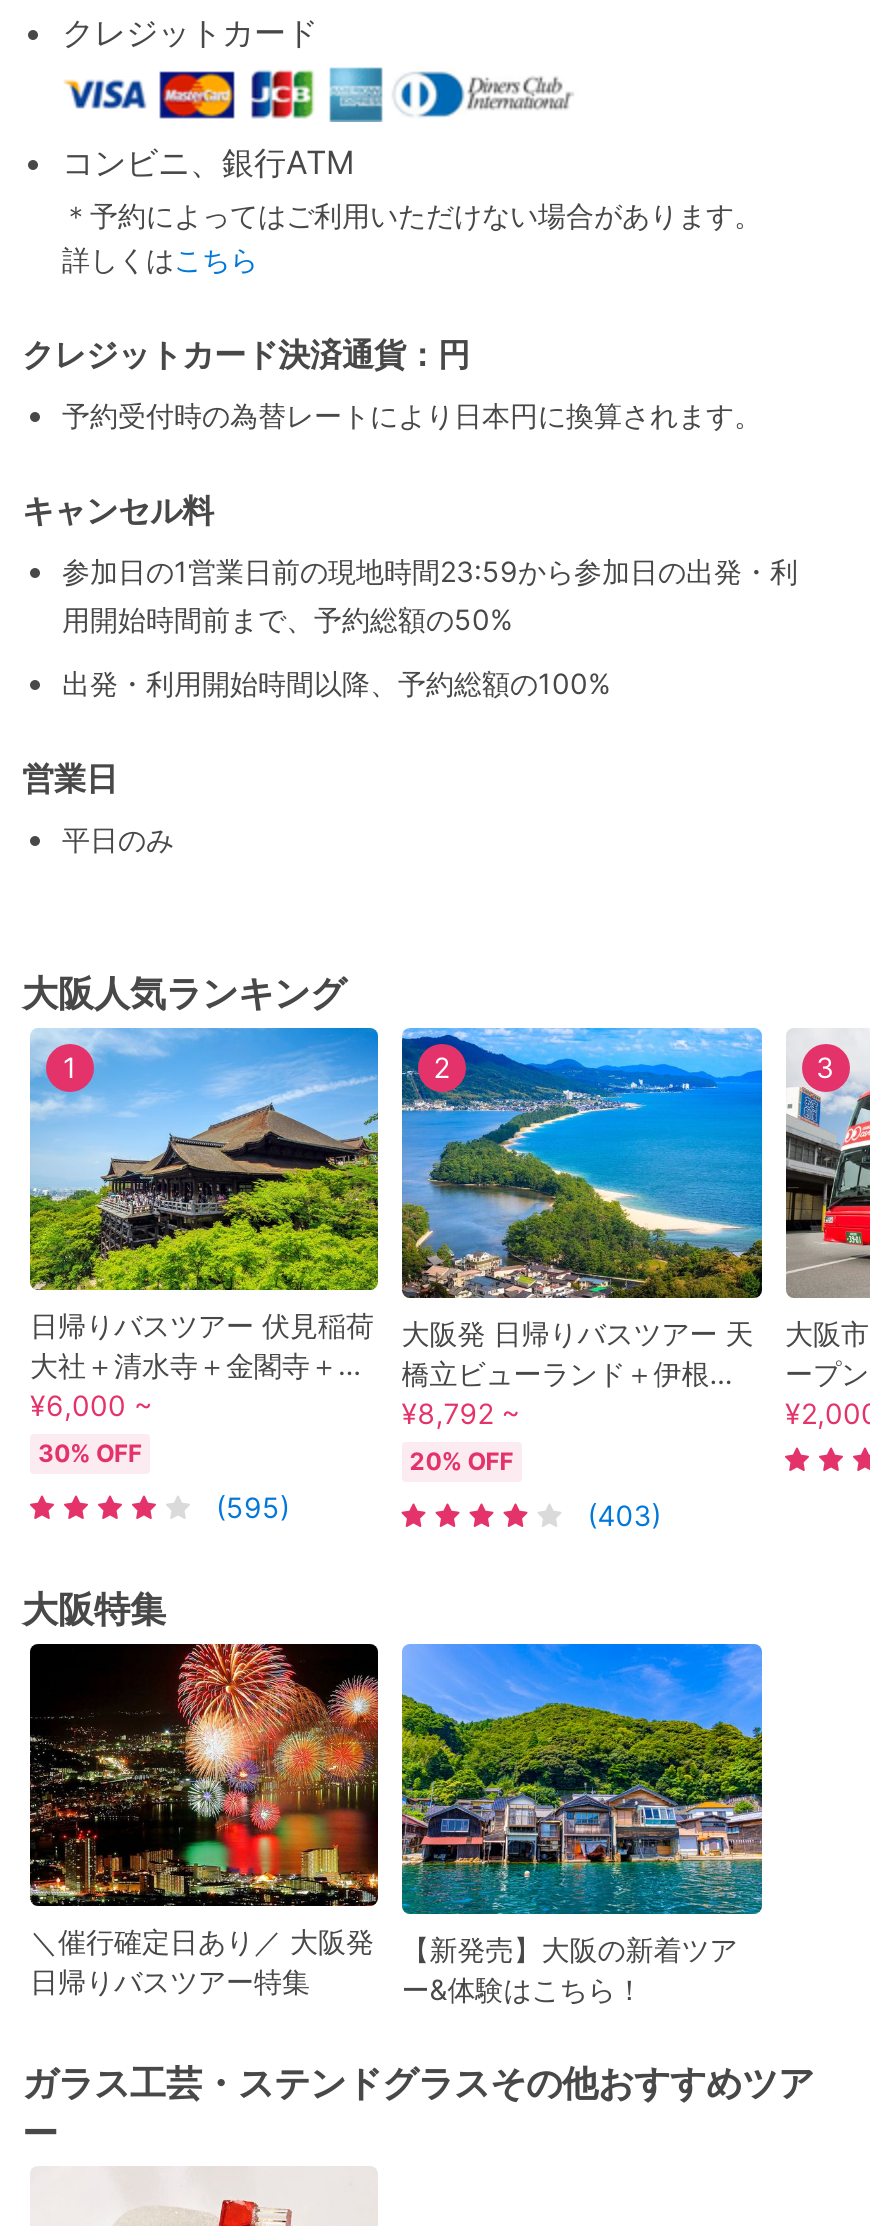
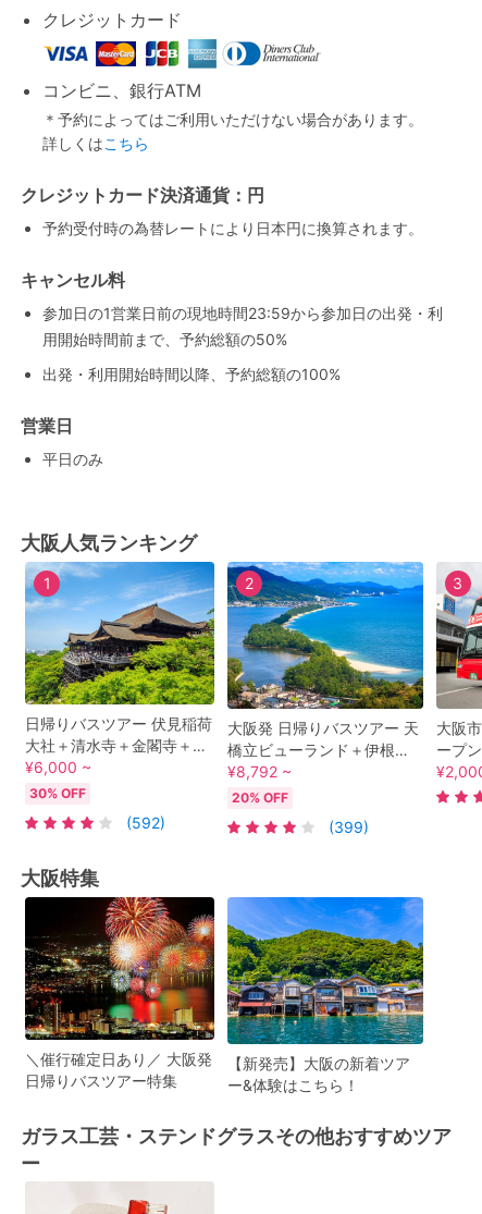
- (595)
+ (592)

- (403)
+ (399)
